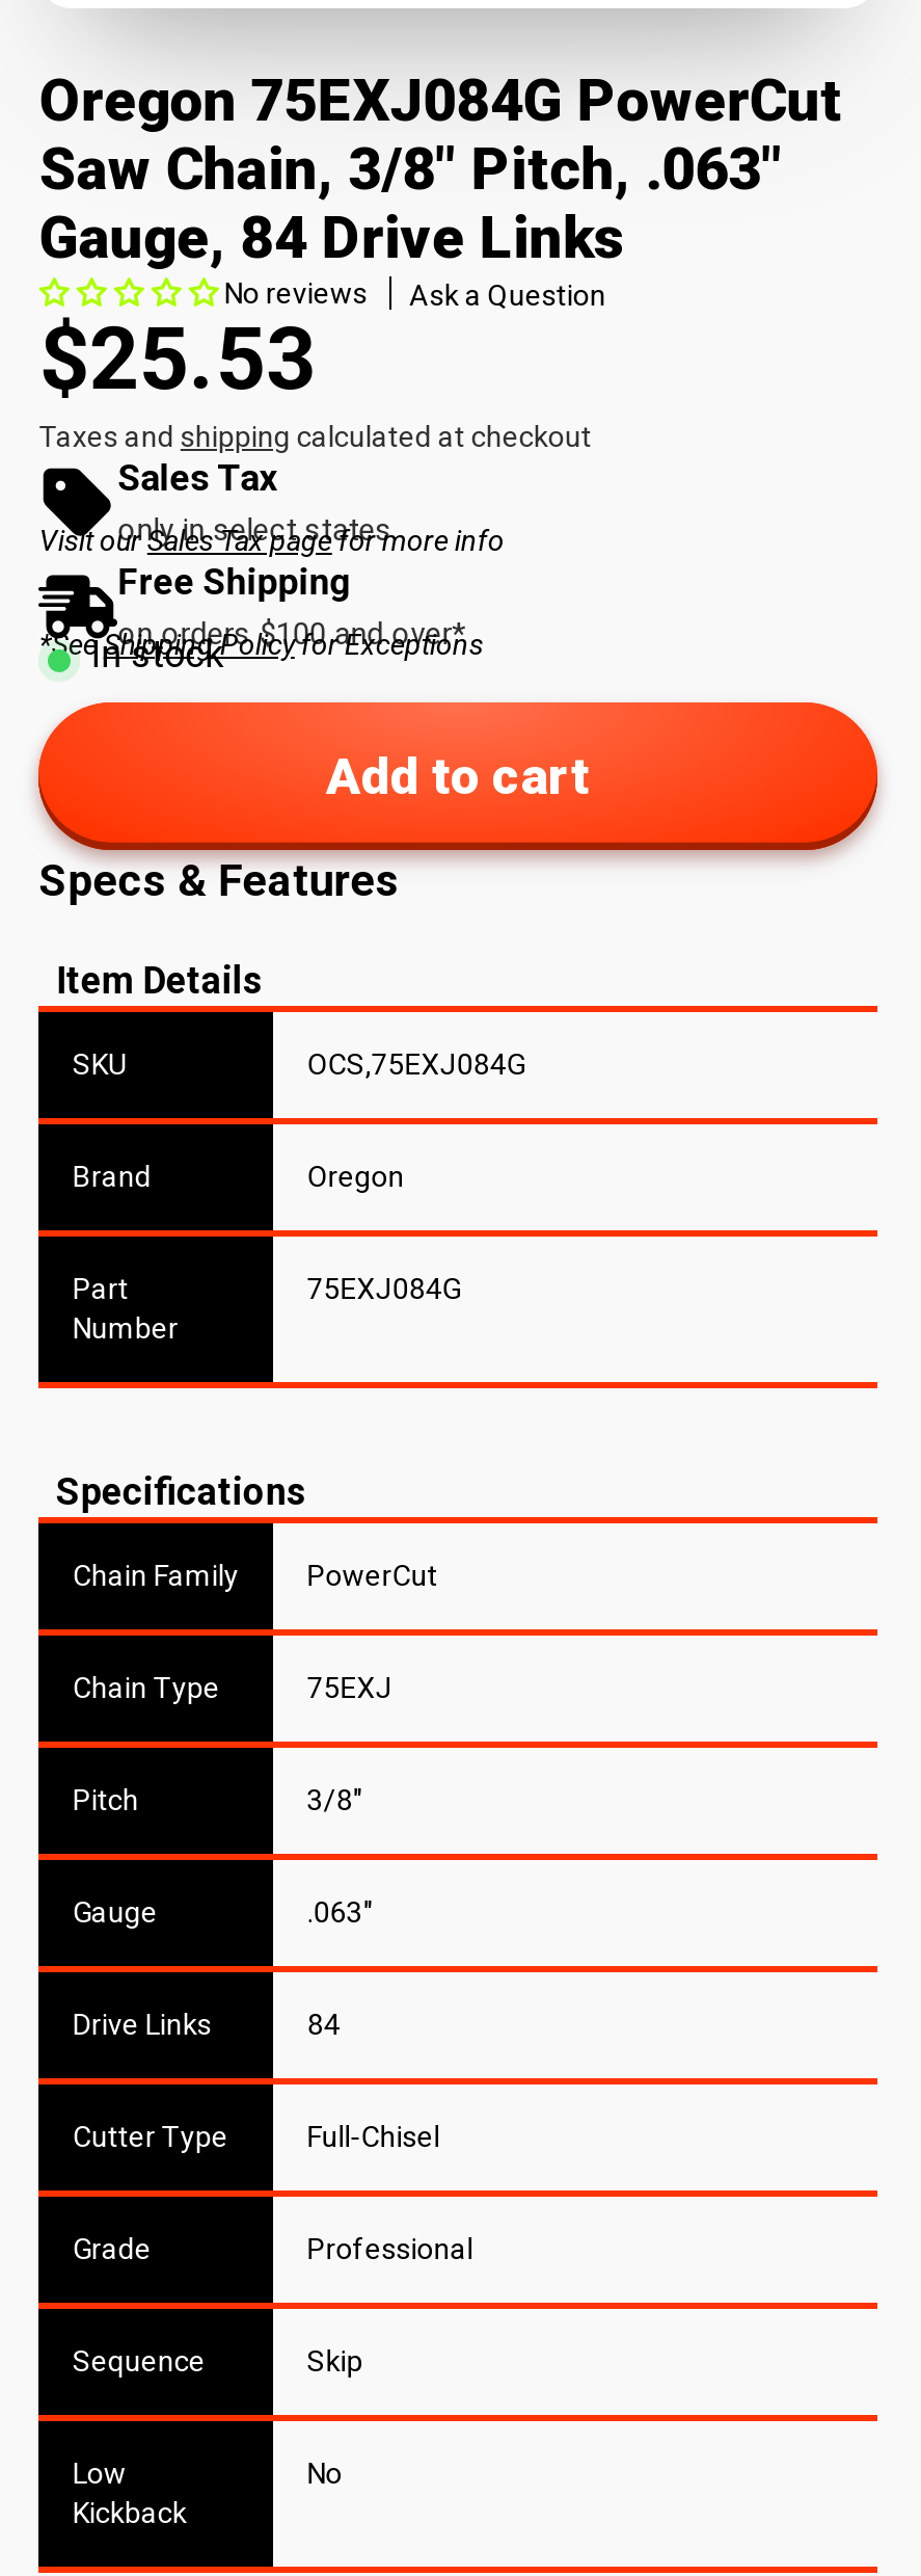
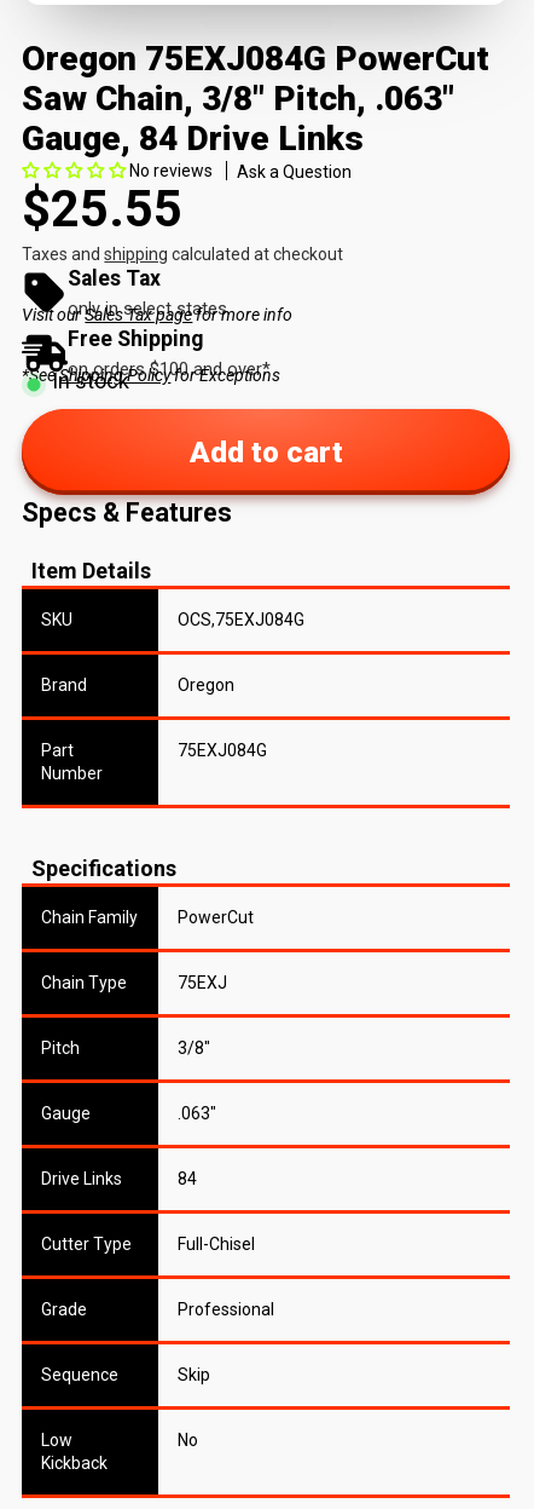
- $25.53
+ $25.55
